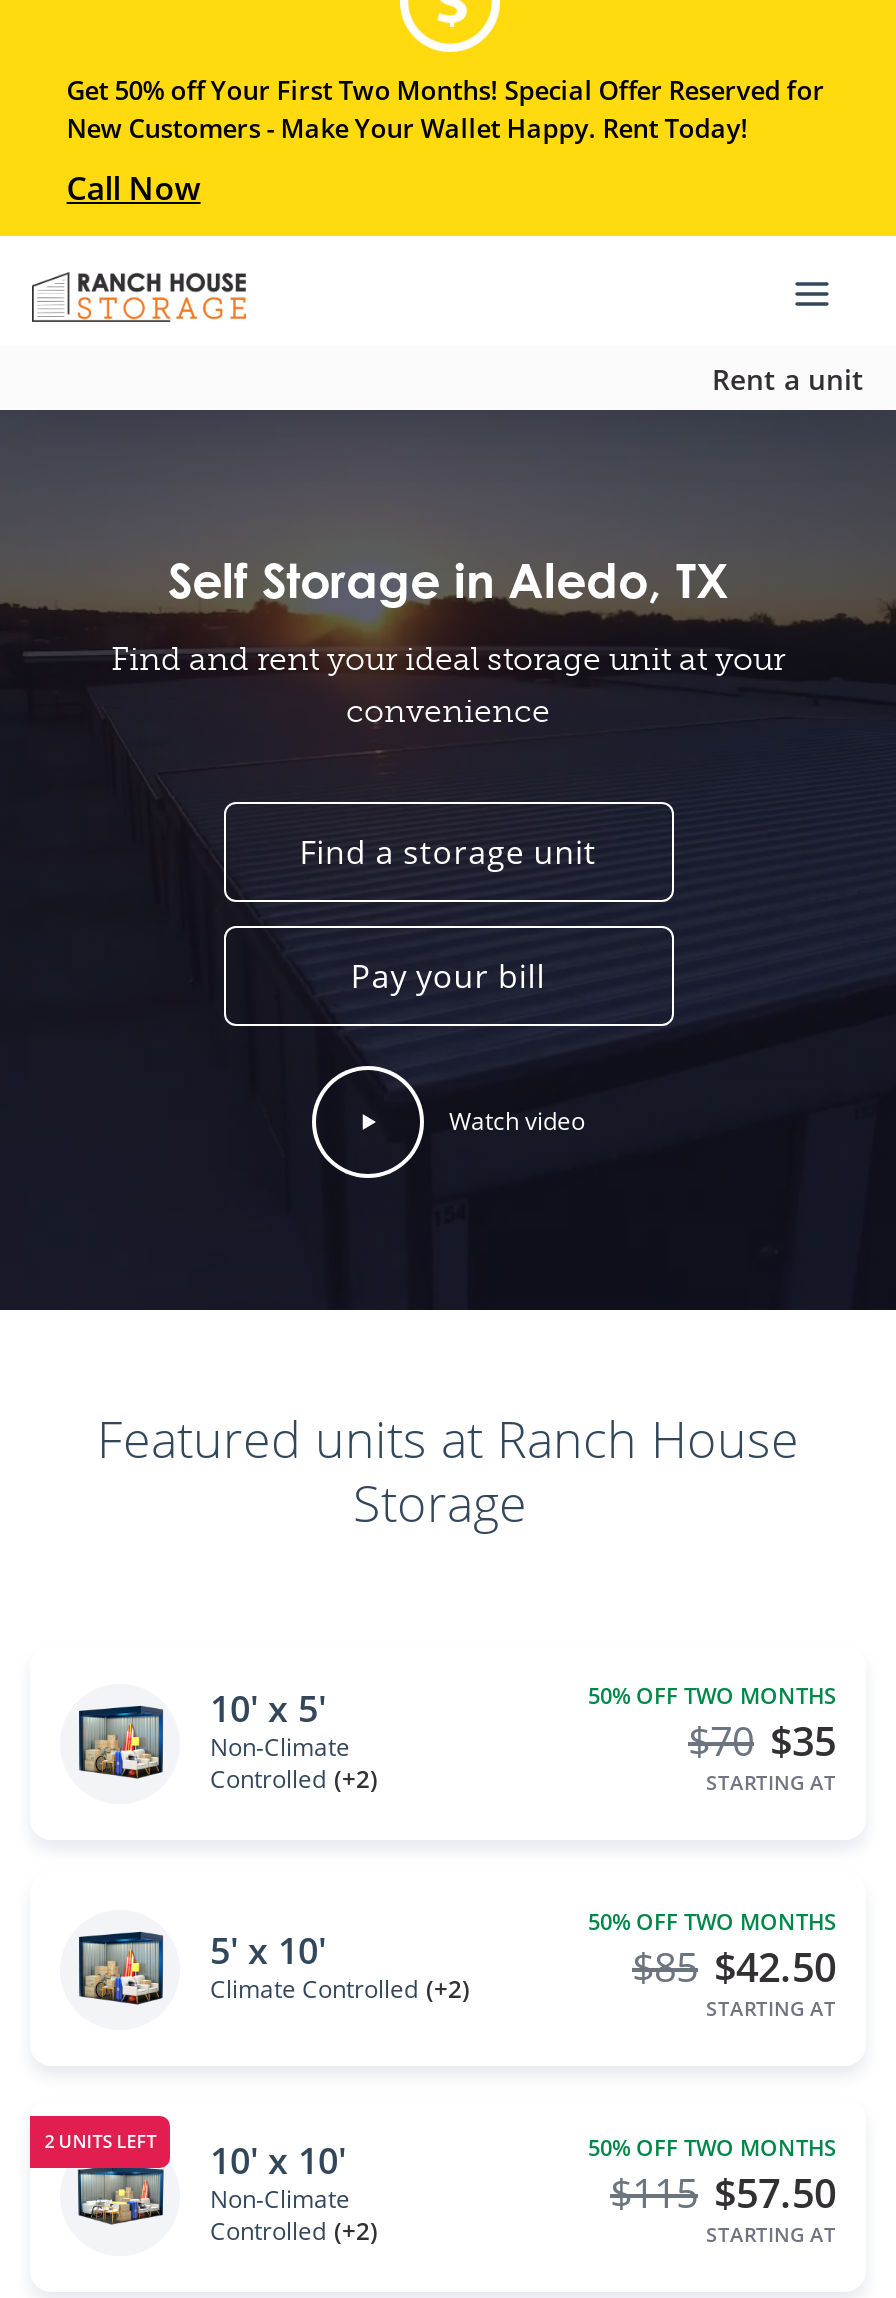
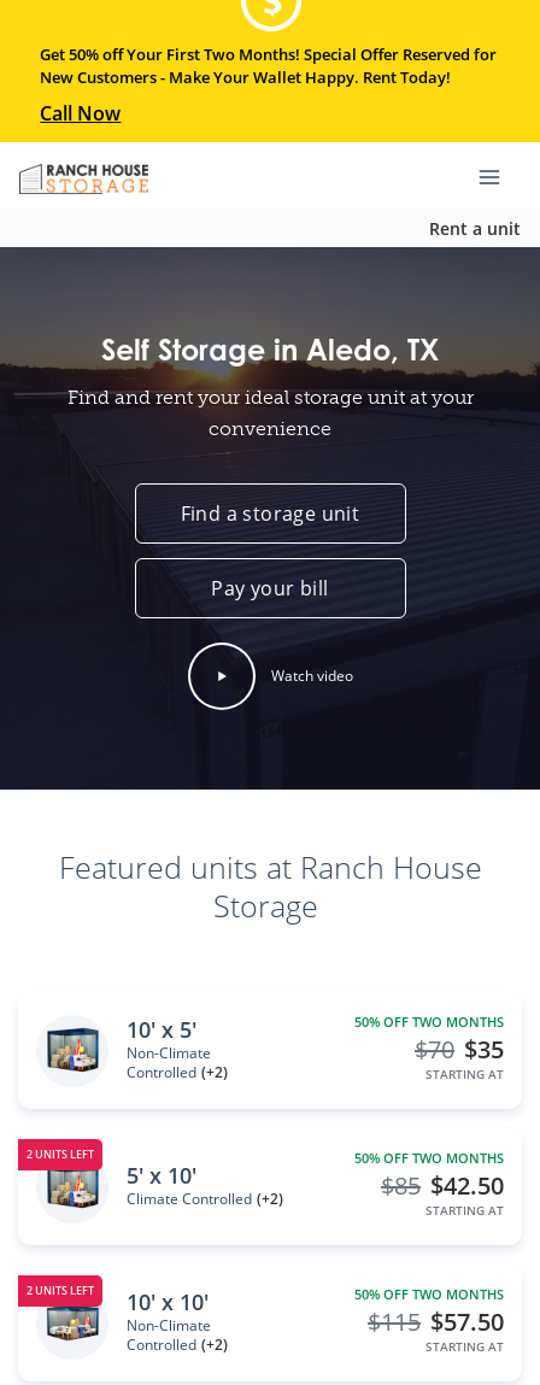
+ 2 UNITS LEFT
